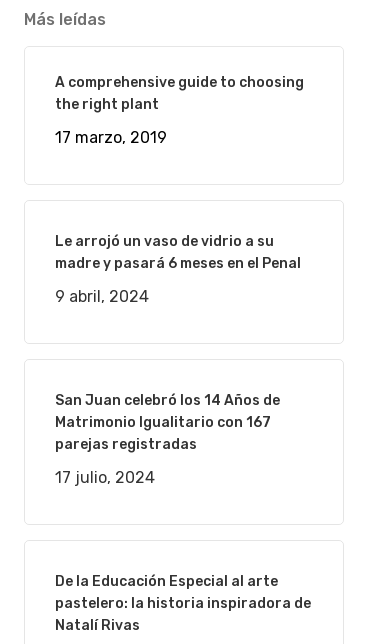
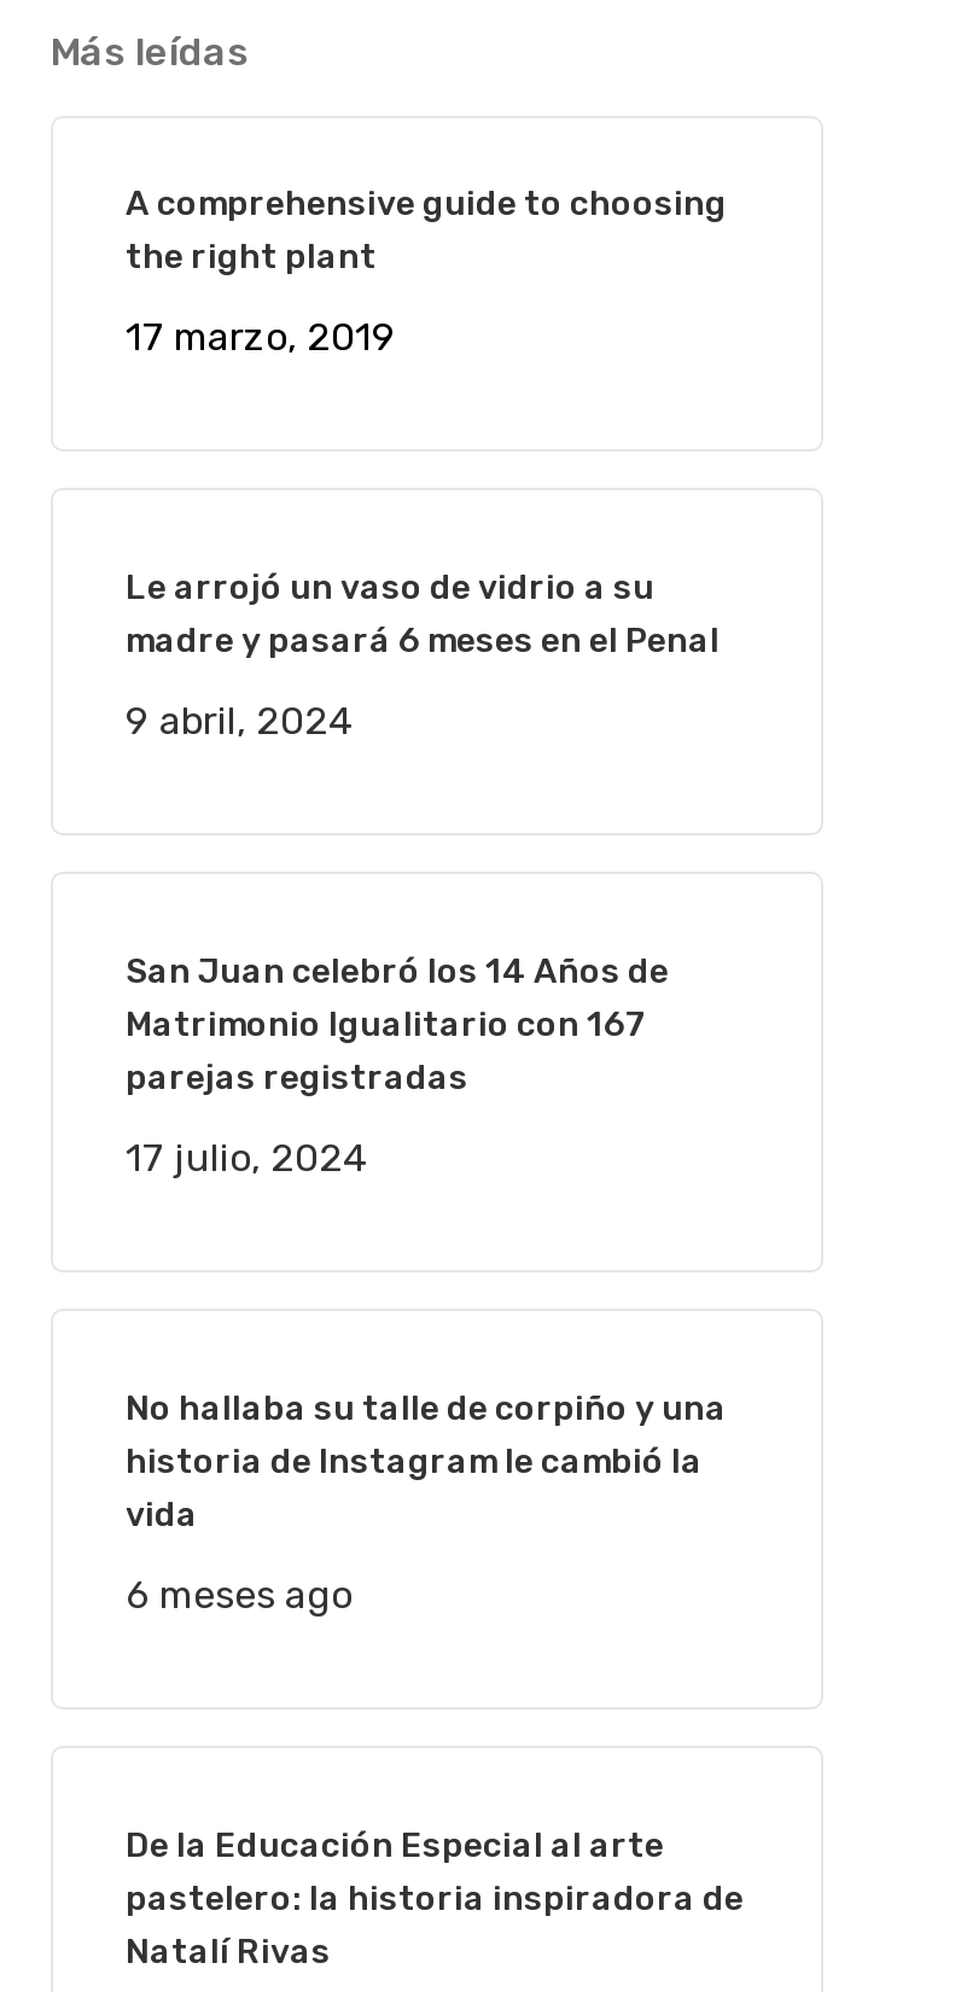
+ No hallaba su talle de corpiño y una
+ historia de Instagram le cambió la
+ vida
+ 6 meses ago
